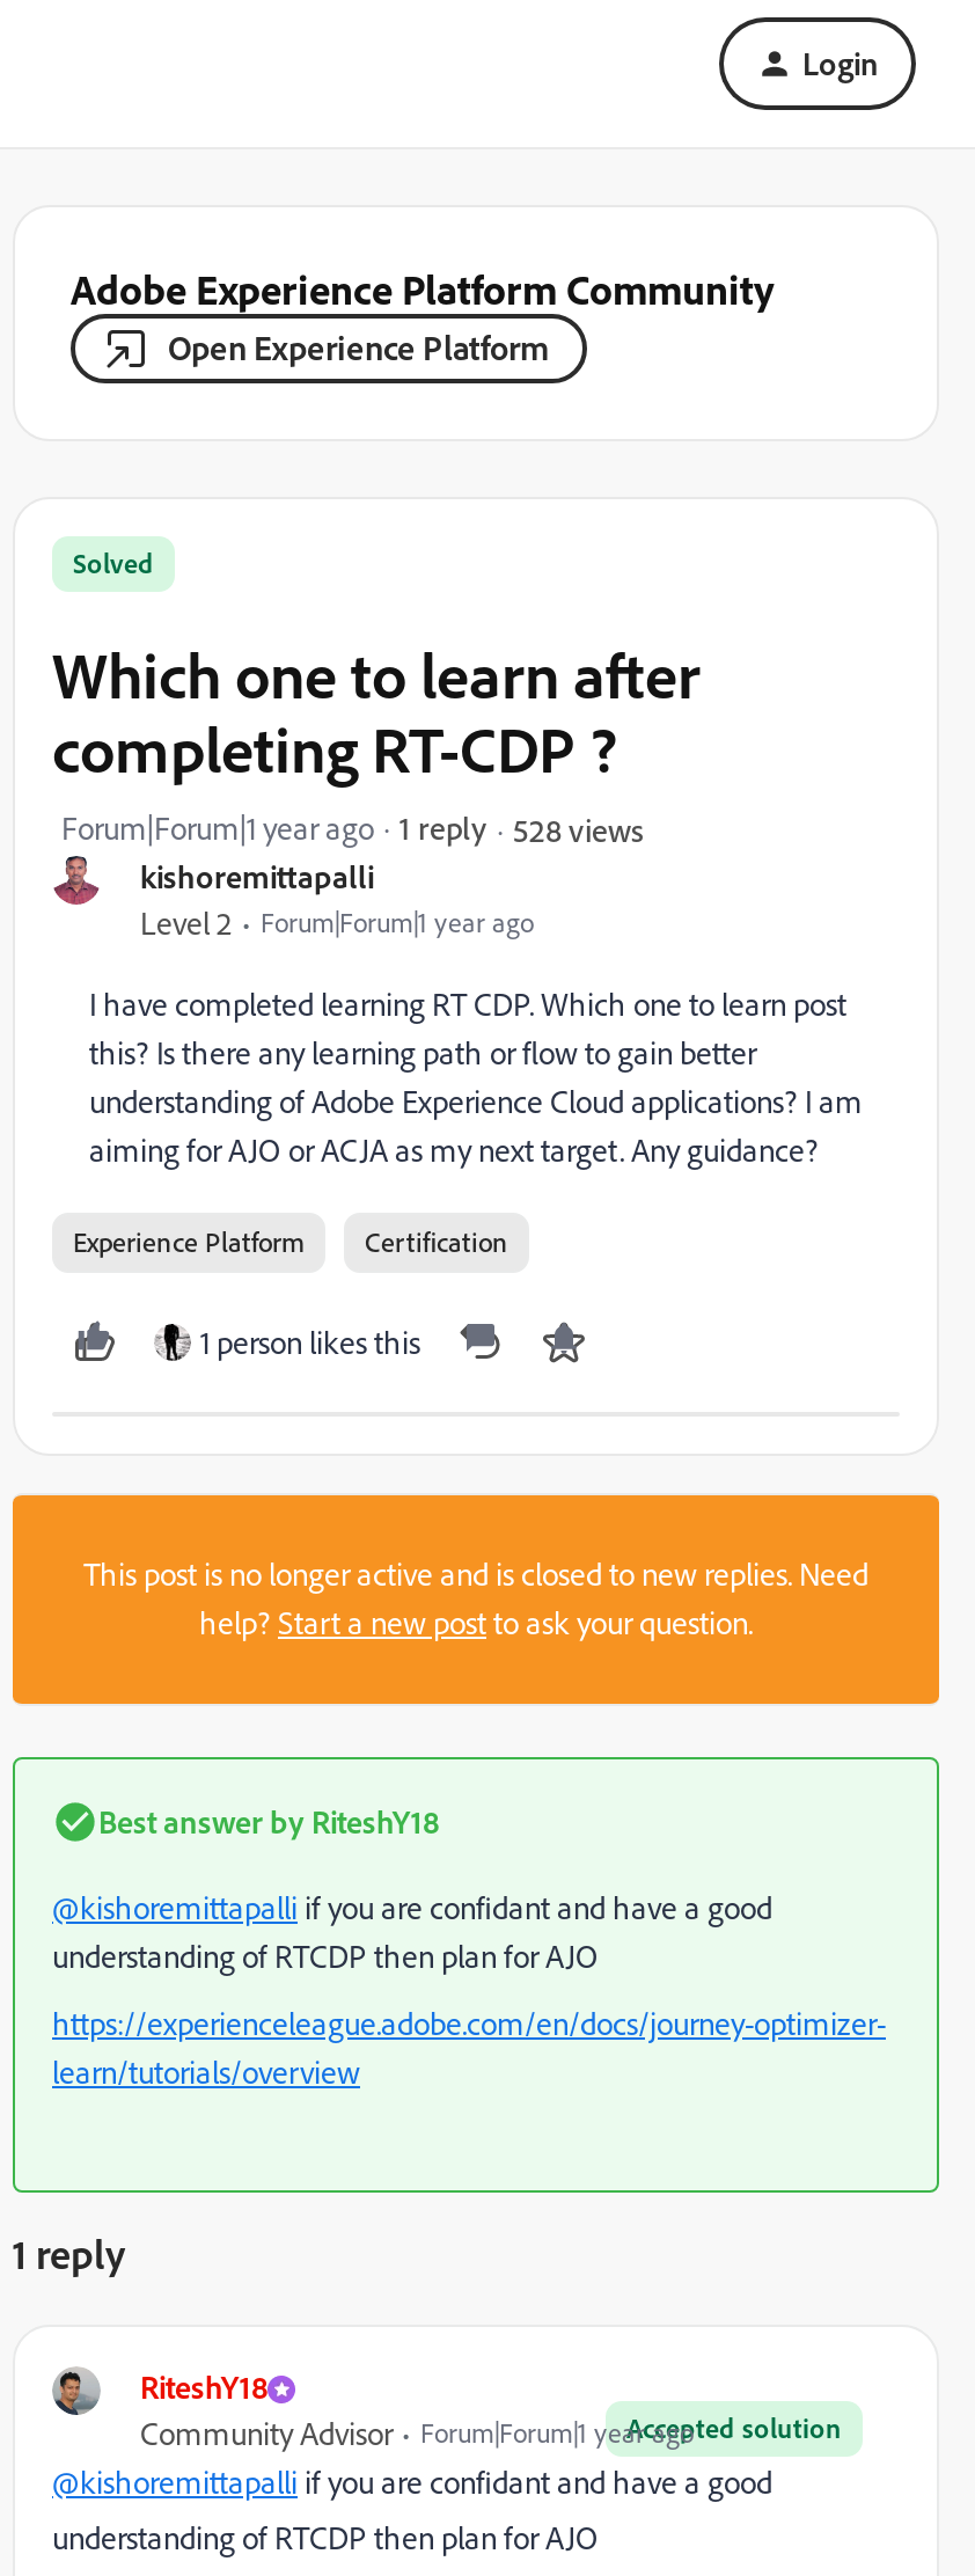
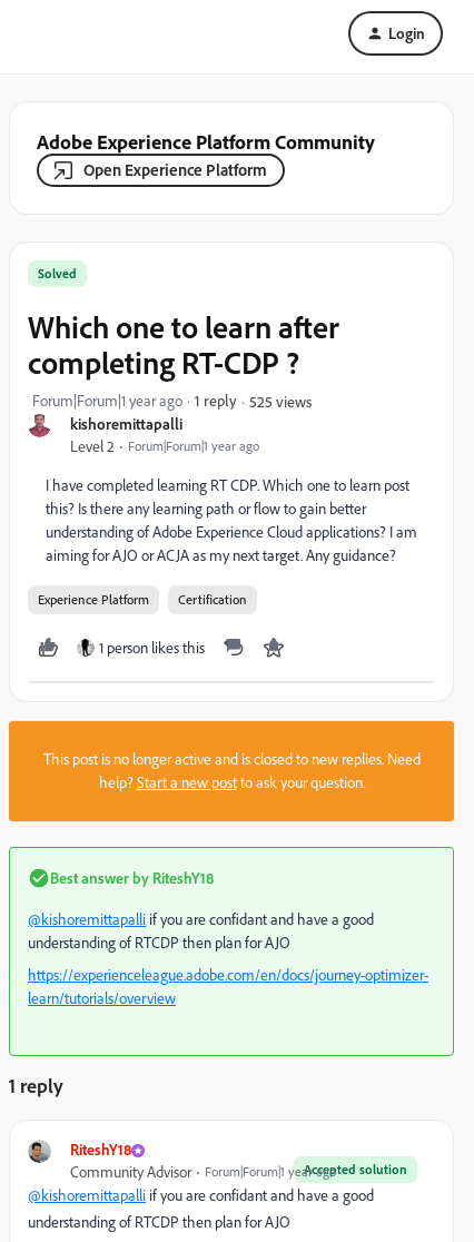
- 528 views
+ 525 views
